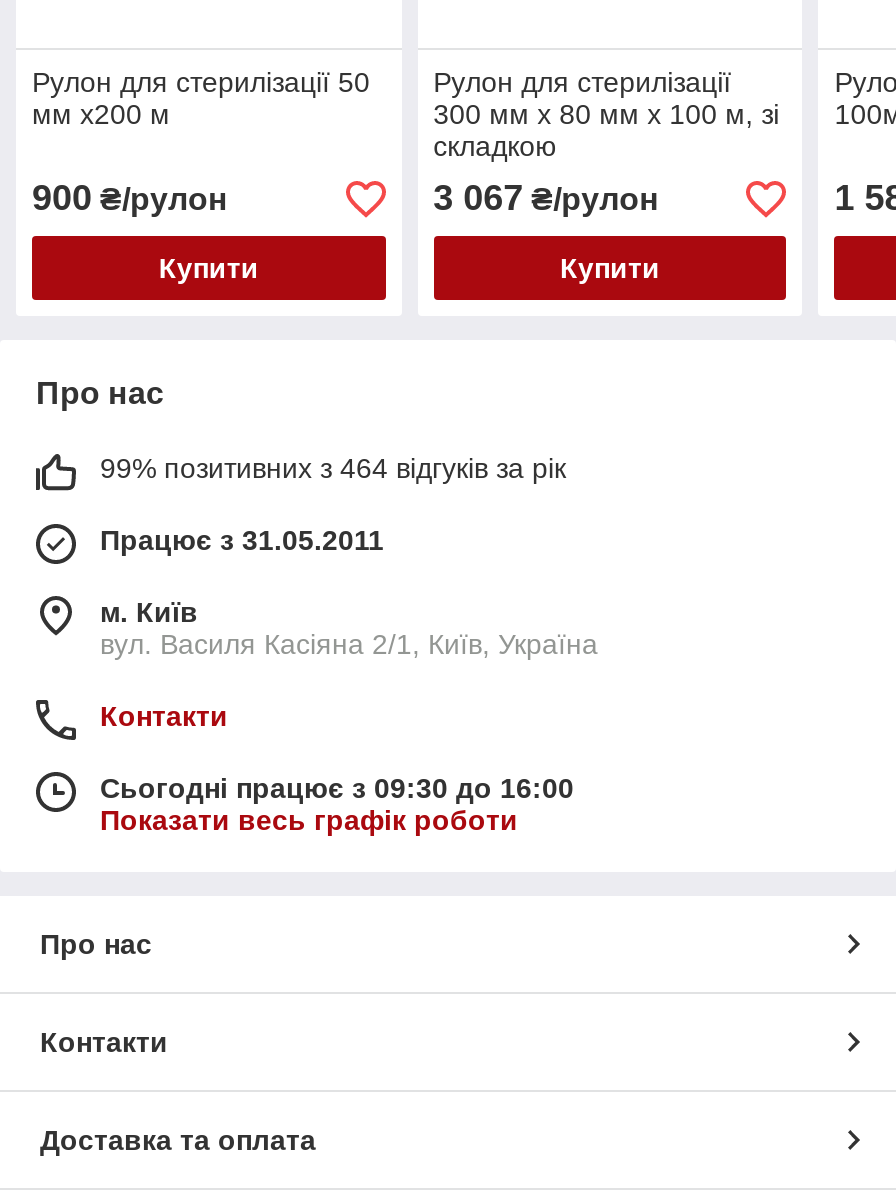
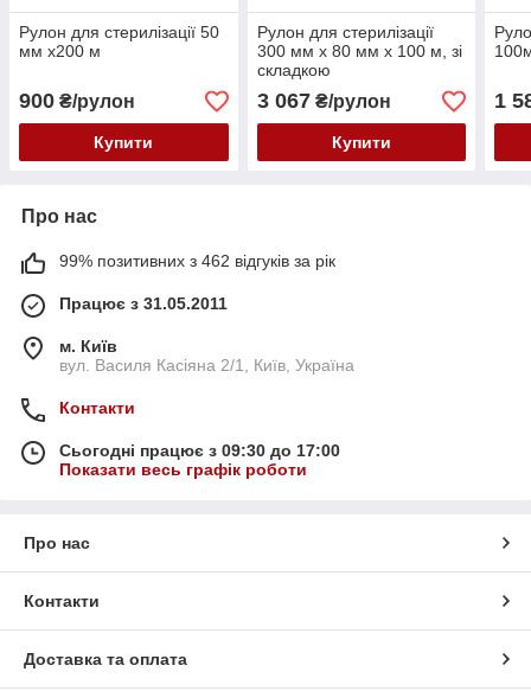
- 99% позитивних з 464 відгуків за рік
+ 99% позитивних з 462 відгуків за рік

- Сьогодні працює з 09:30 до 16:00
+ Сьогодні працює з 09:30 до 17:00
